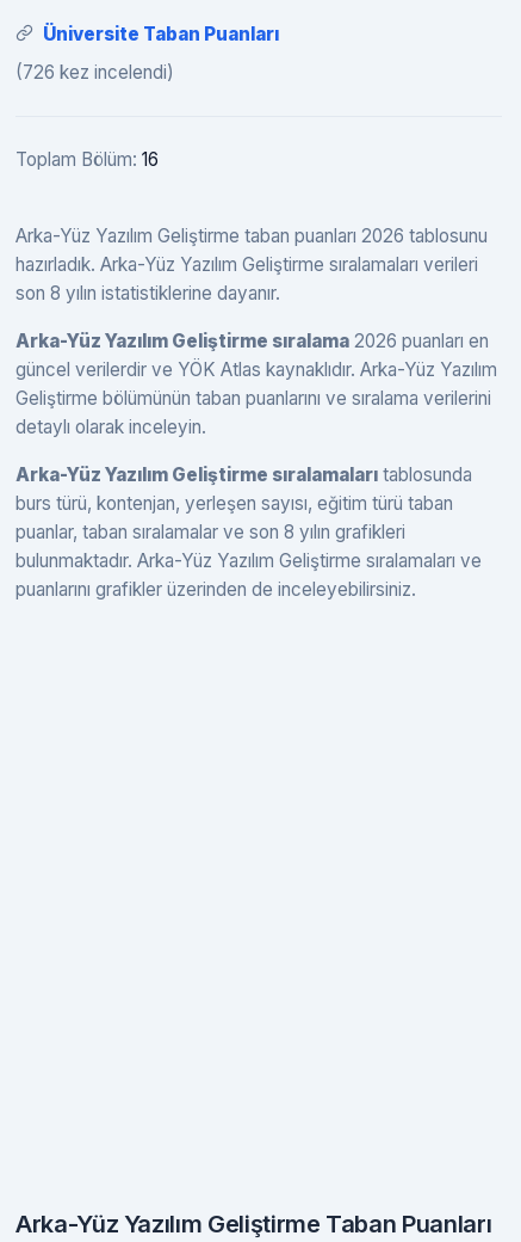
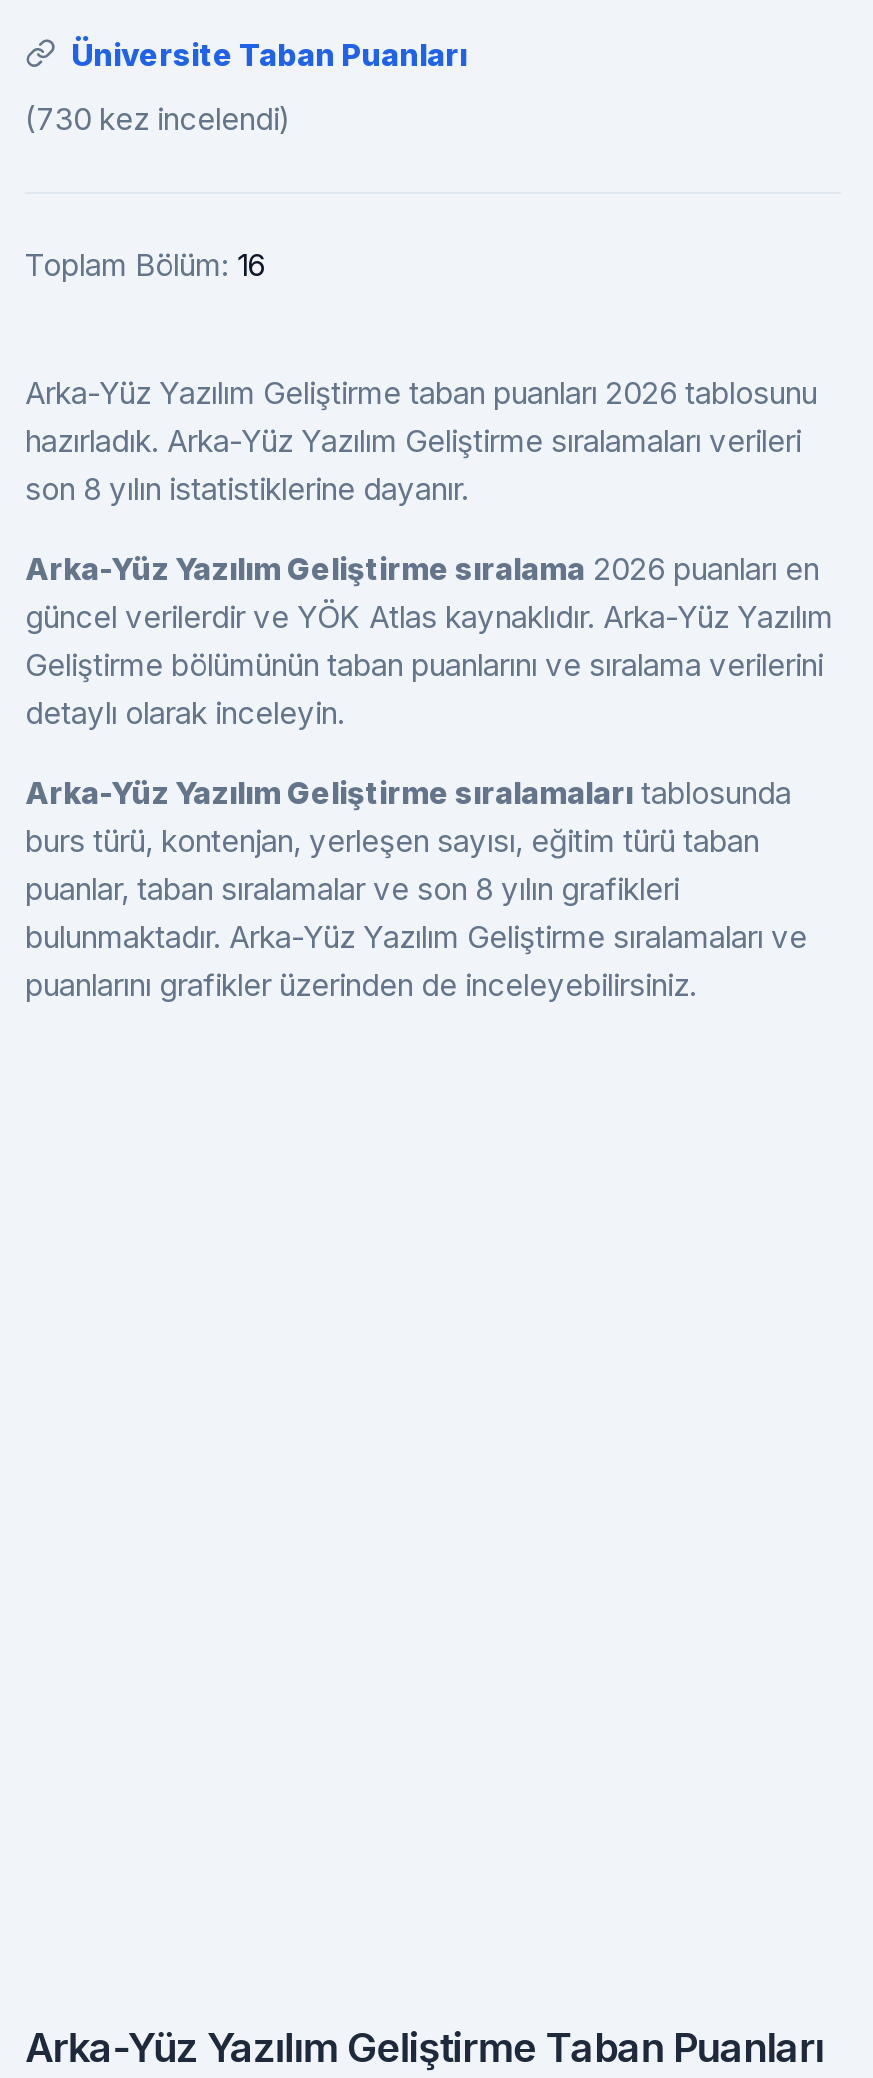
- (726 kez incelendi)
+ (730 kez incelendi)
